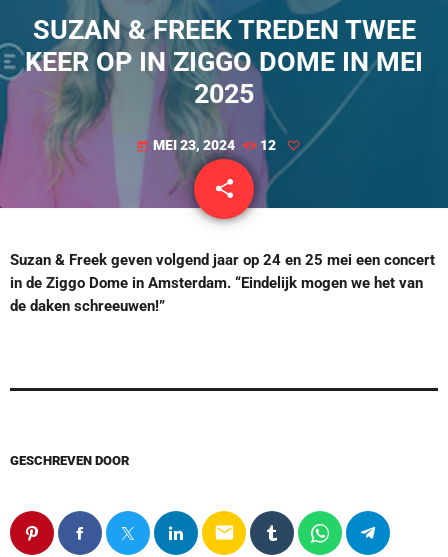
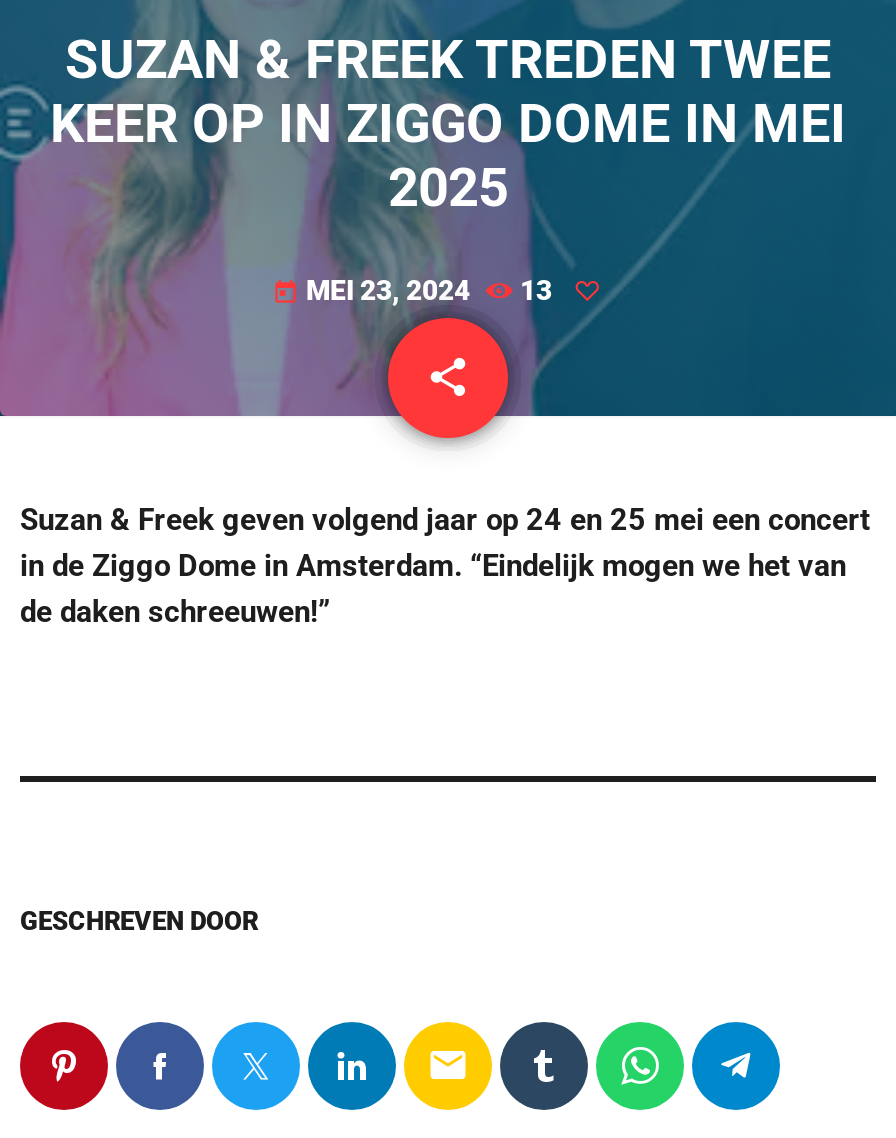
- 12
+ 13
